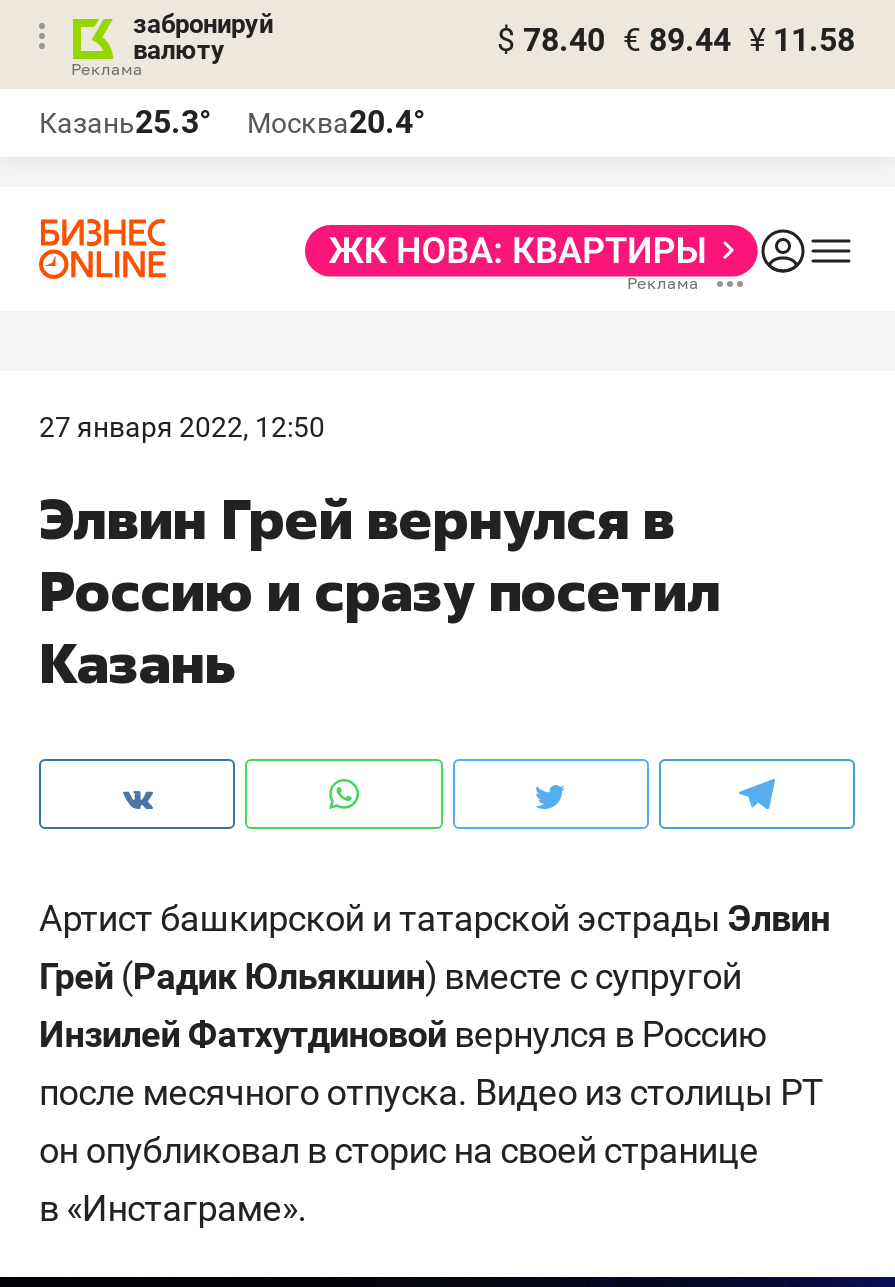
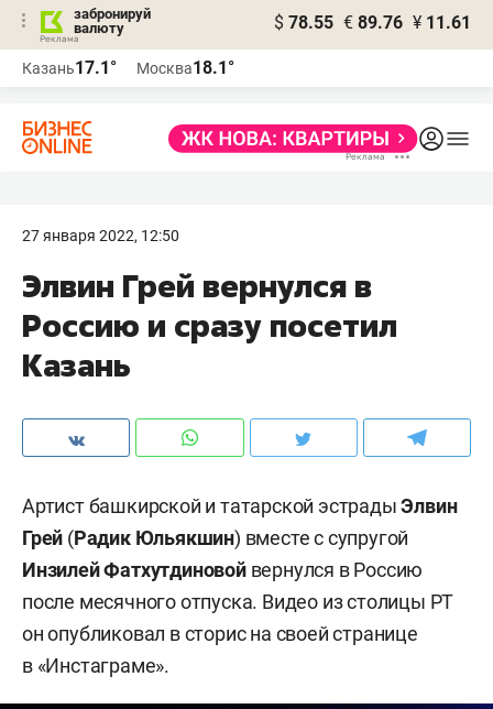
- $ 78.40 € 89.44 ¥ 11.58
+ $ 78.55 € 89.76 ¥ 11.61

- Казань25.3°
+ Казань17.1°

- Москва20.4°
+ Москва18.1°
